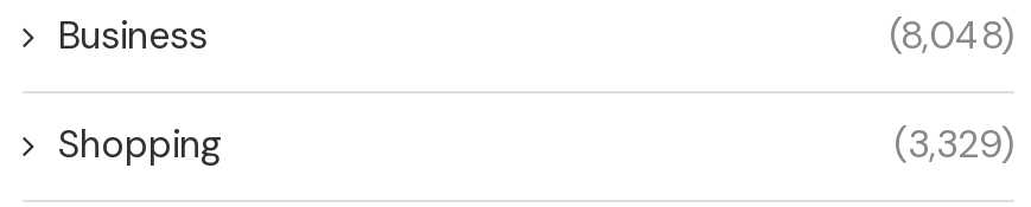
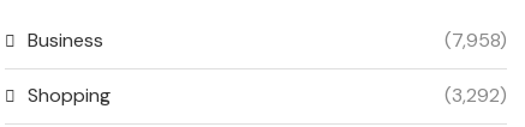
- (8,048)
+ (7,958)

- (3,329)
+ (3,292)
